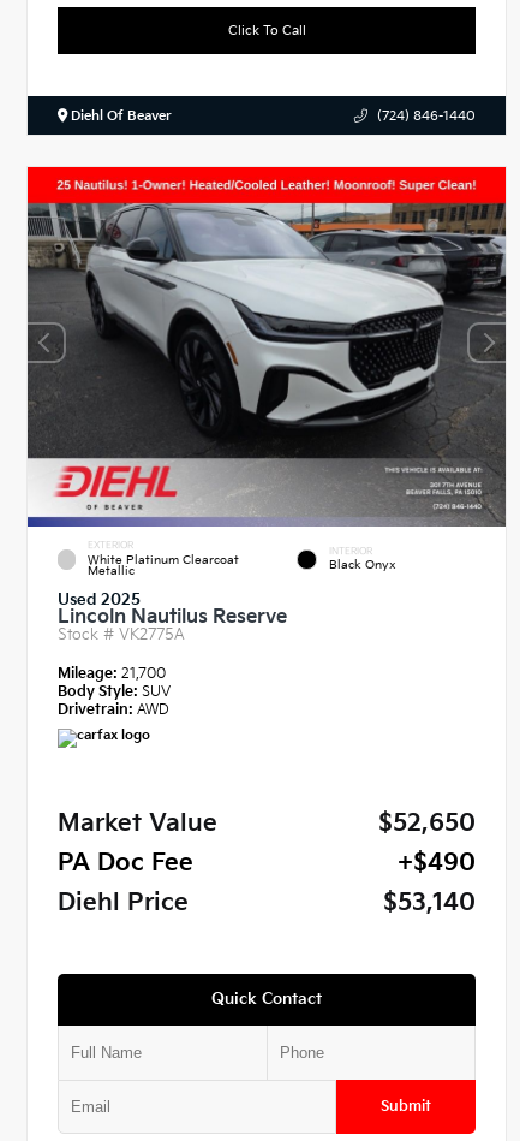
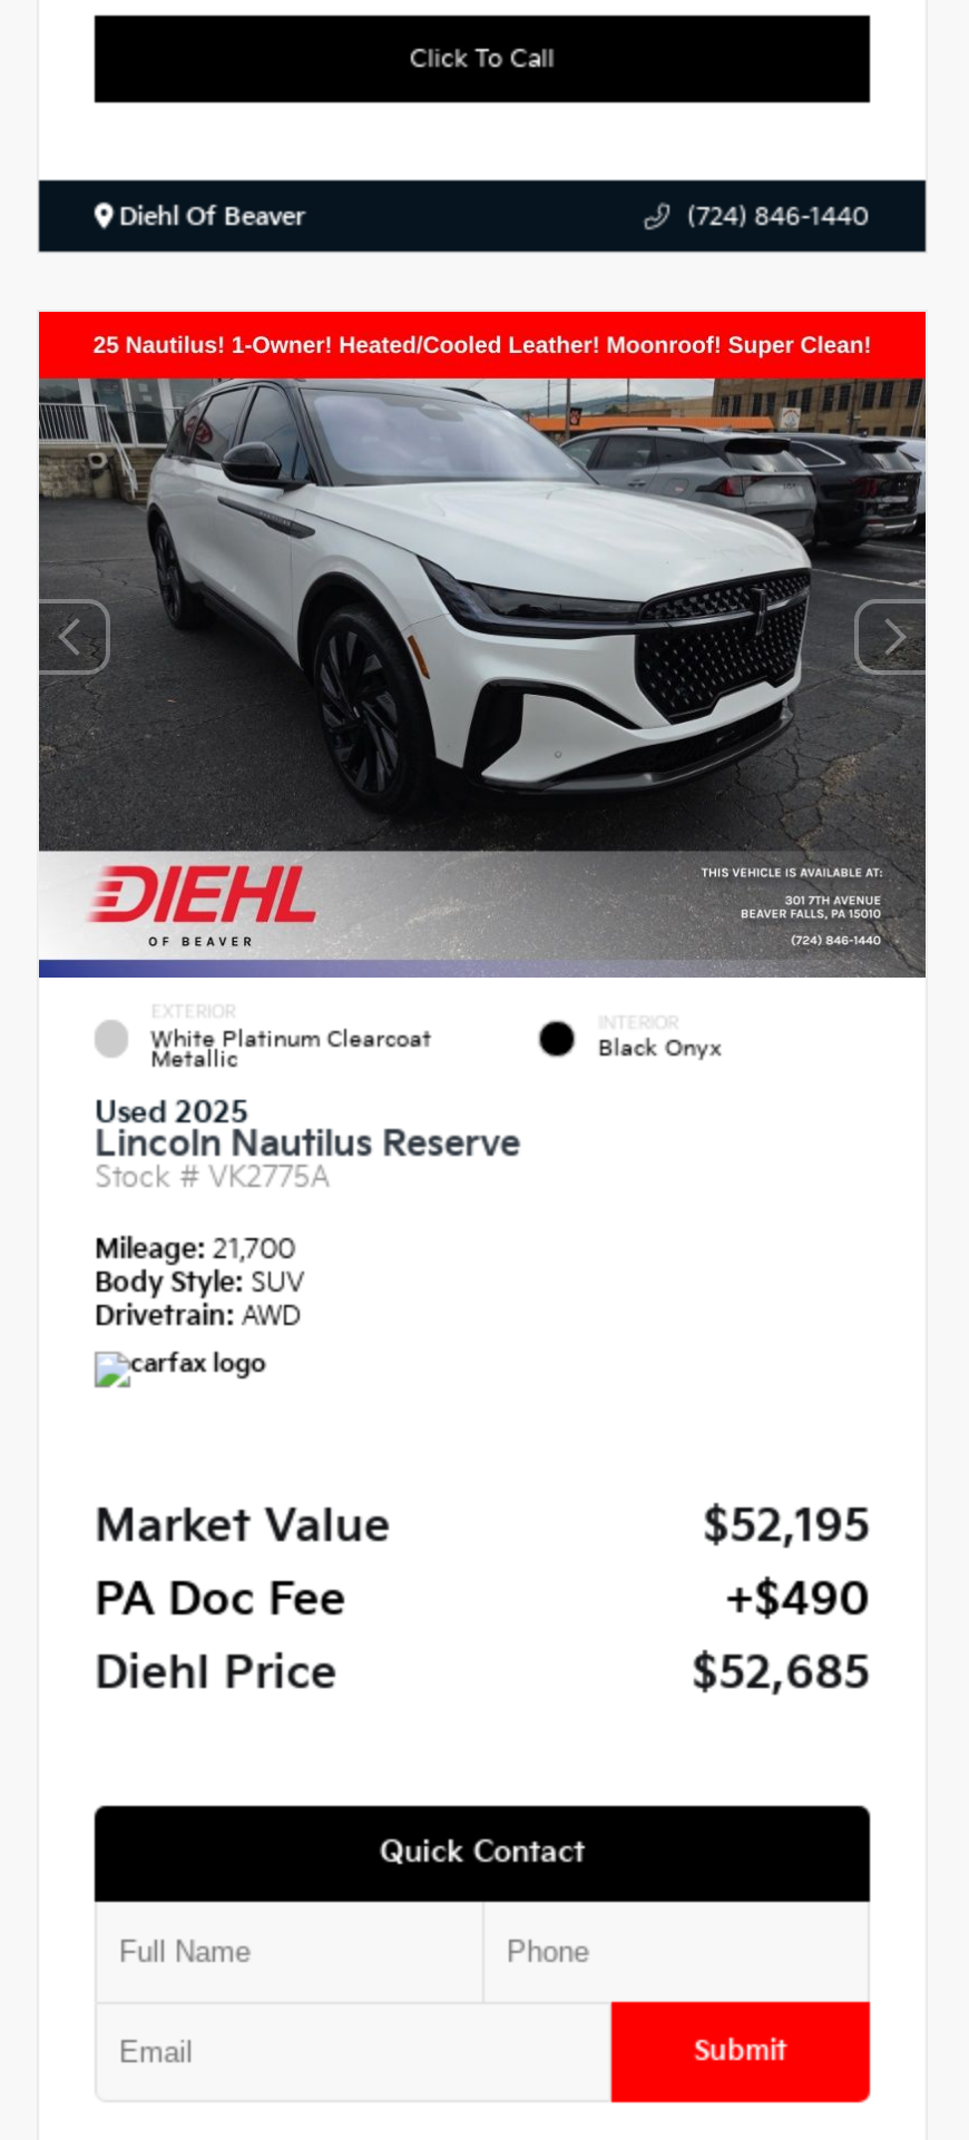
- $52,650
+ $52,195

- $53,140
+ $52,685
